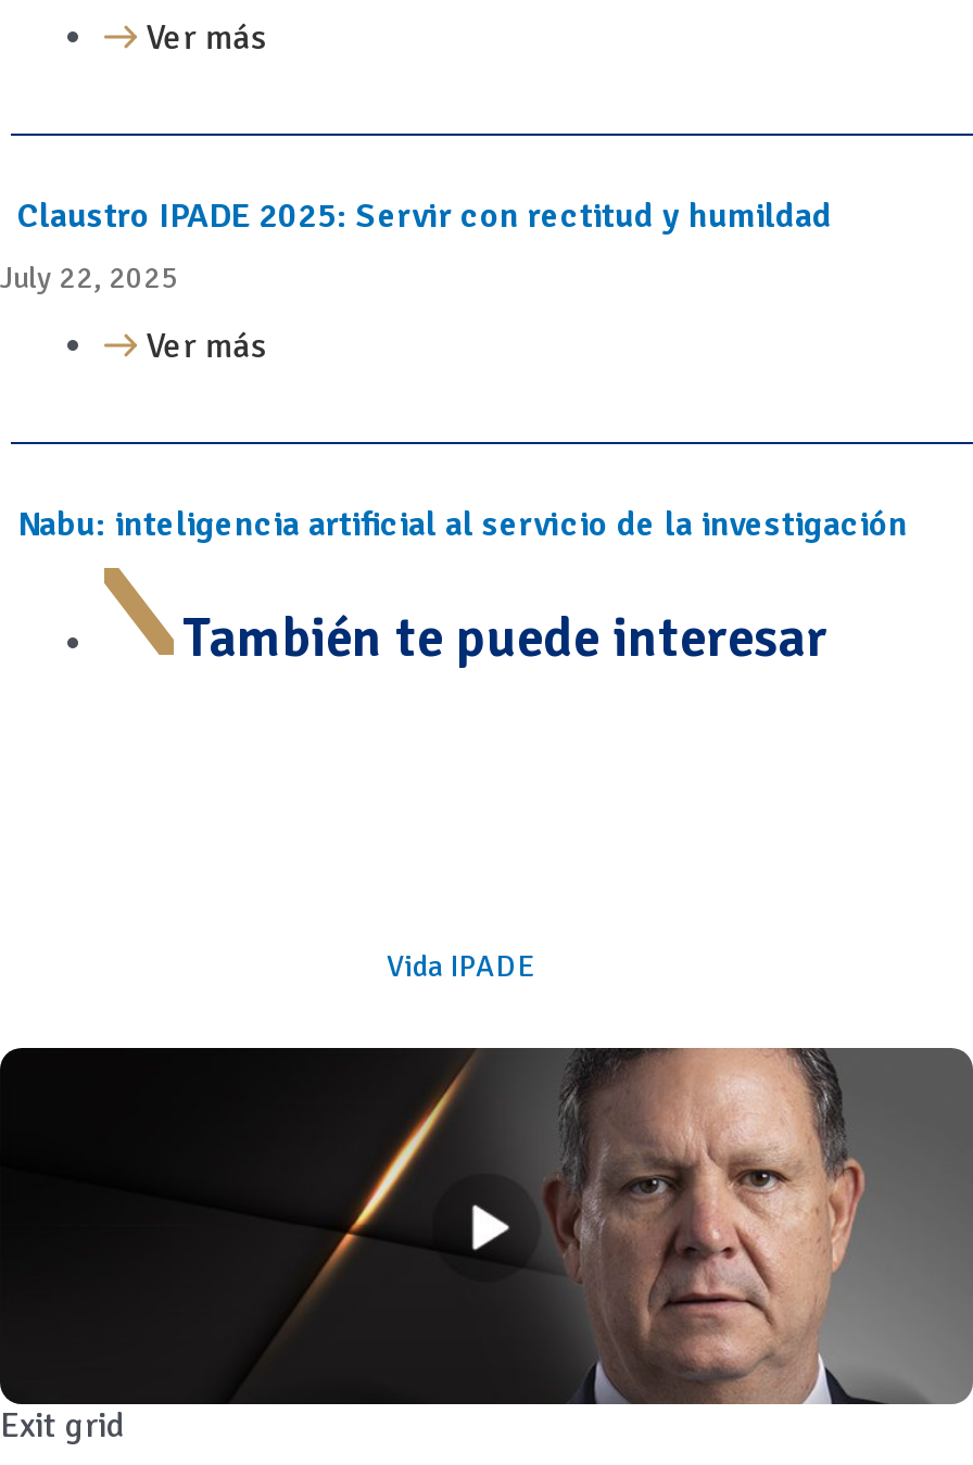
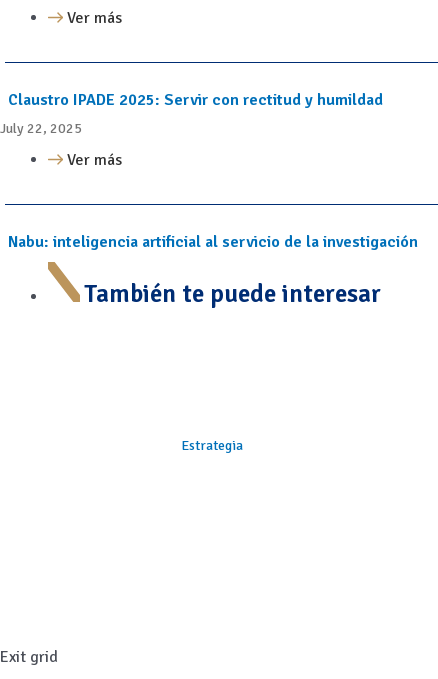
- Vida IPADE
+ Estrategia

- [image]
